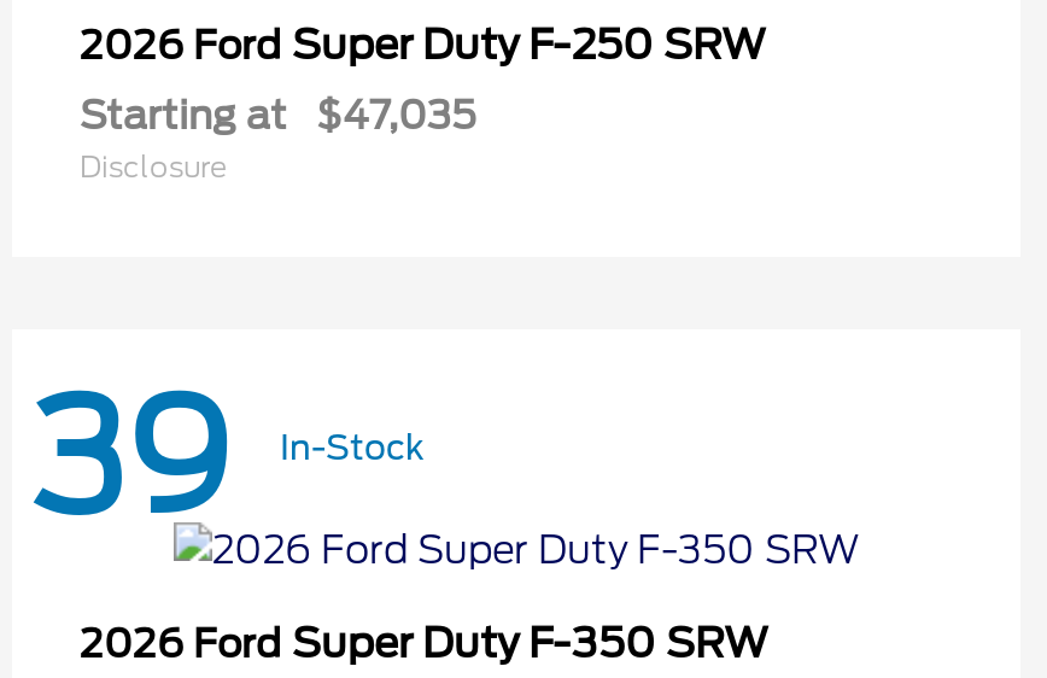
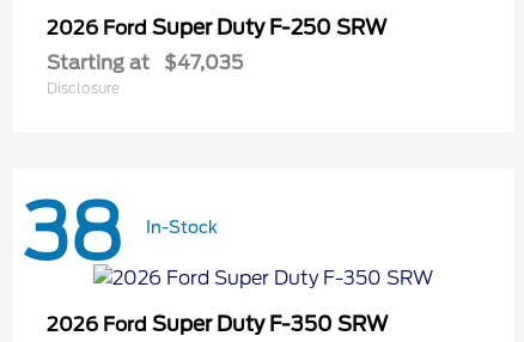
- 39 In-Stock
+ 38 In-Stock
